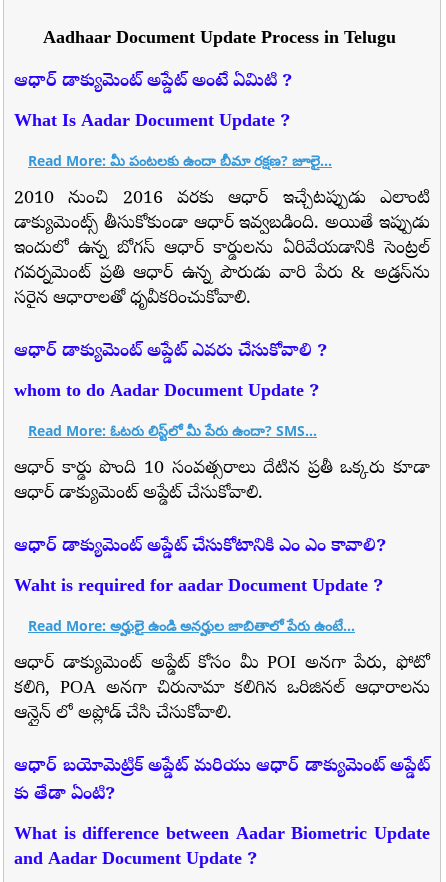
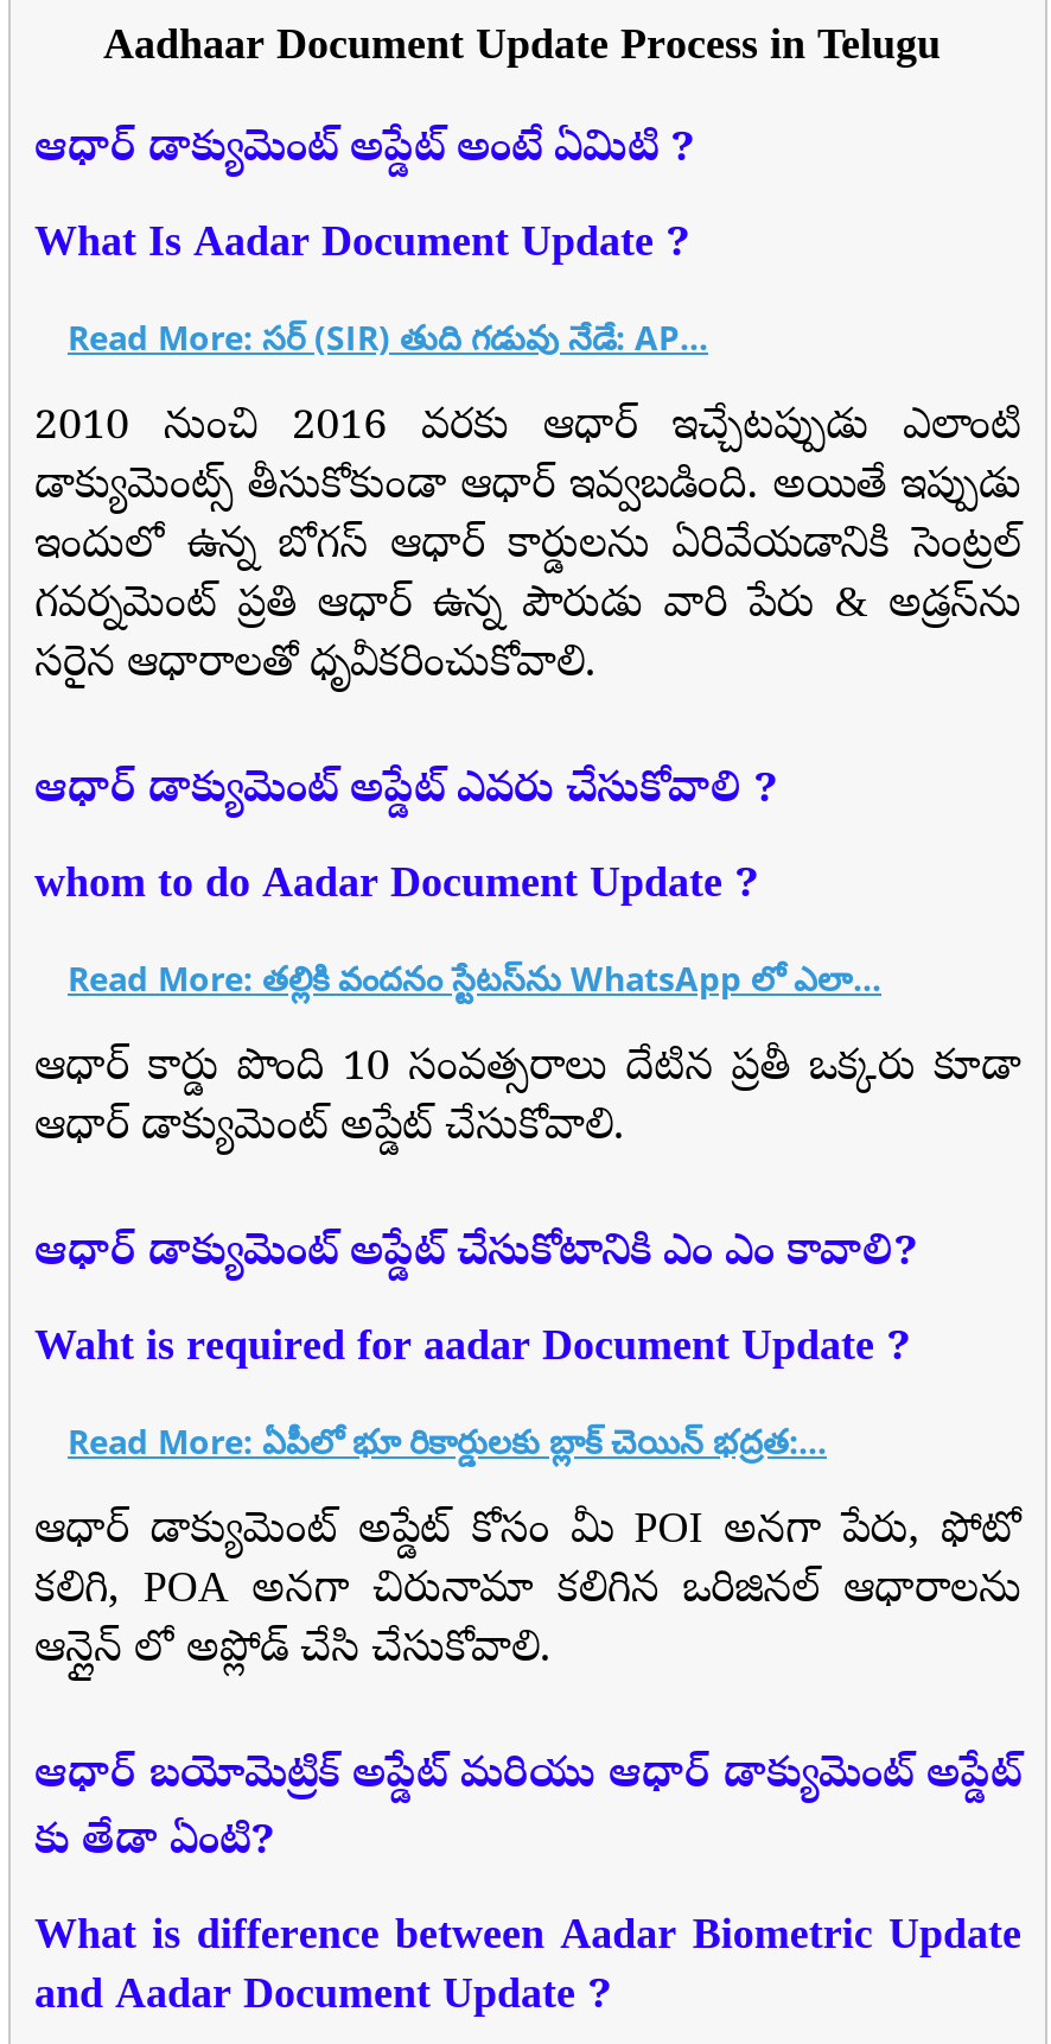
- Read More: మీ పంటలకు ఉందా బీమా రక్షణ? జూలై...
+ Read More: సర్‌ (SIR) తుది గడువు నేడే: AP...

- Read More: ఓటరు లిస్ట్‌లో మీ పేరు ఉందా? SMS...
+ Read More: తల్లికి వందనం స్టేటస్‌ను WhatsApp లో ఎలా...

- Read More: అర్హులై ఉండి అనర్హుల జాబితాలో పేరు ఉంటే...
+ Read More: ఏపీలో భూ రికార్డులకు బ్లాక్ చెయిన్ భద్రత:...
